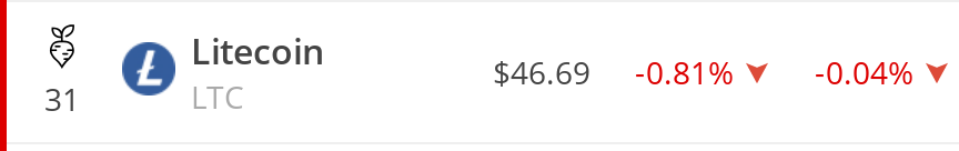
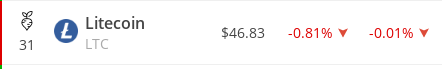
- $46.69
+ $46.83

- -0.04%
+ -0.01%
